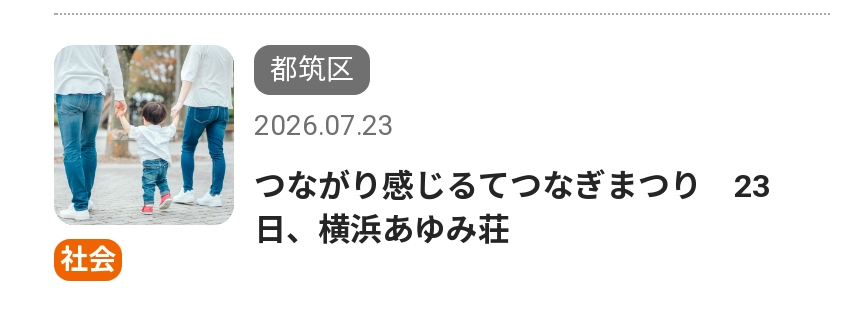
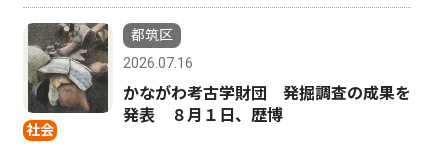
- [image]
- 2026.07.23
+ [image]
+ 2026.07.16

- つながり感じるてつなぎまつり 23
- 日、横浜あゆみ荘
+ かながわ考古学財団 発掘調査の成果を
+ 発表 ８月１日、歴博
